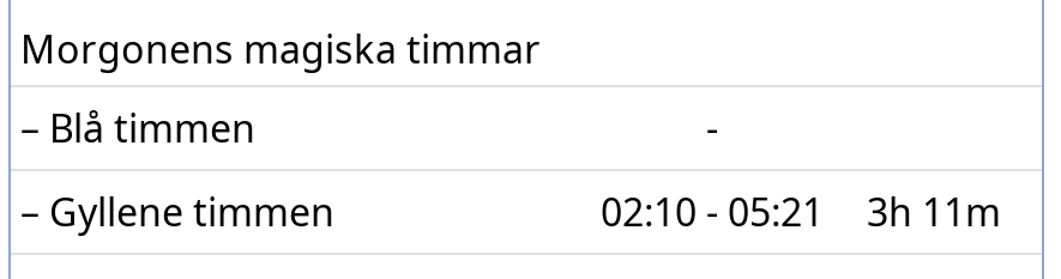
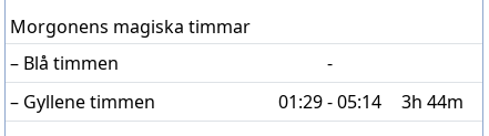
- 02:10 - 05:21
+ 01:29 - 05:14

- 3h 11m
+ 3h 44m
